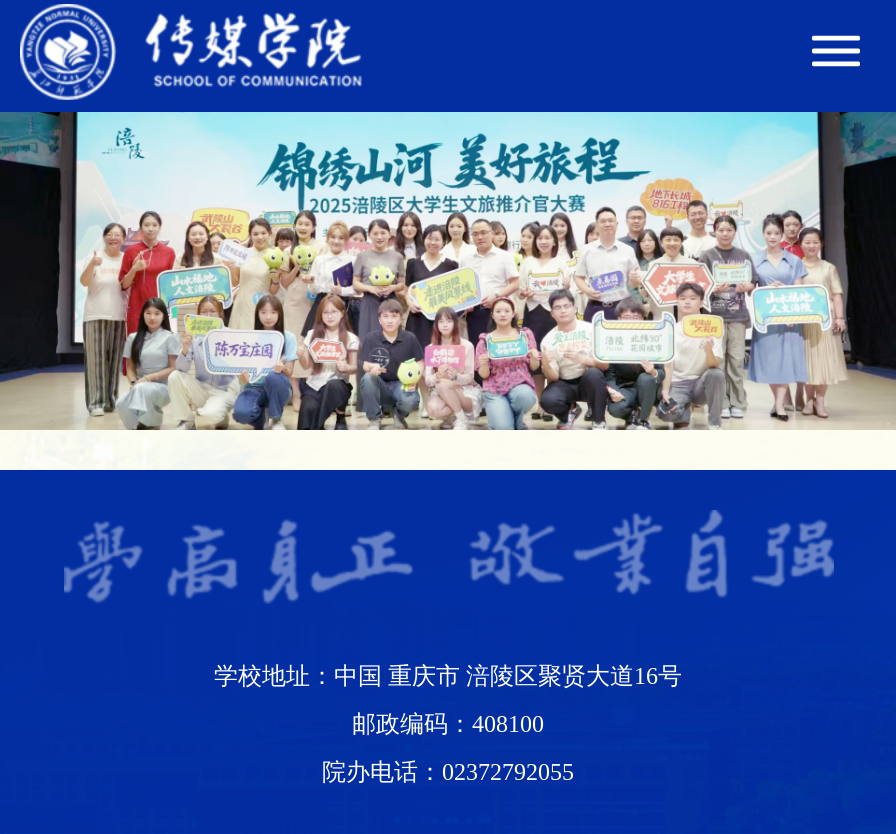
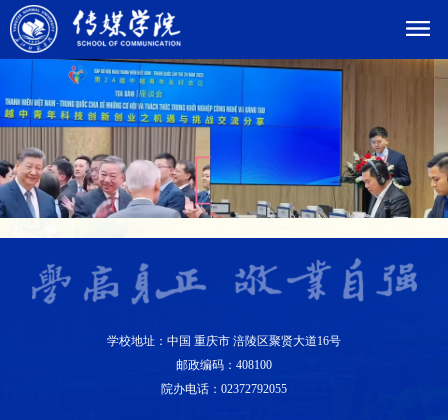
- [image]
+ [image]
